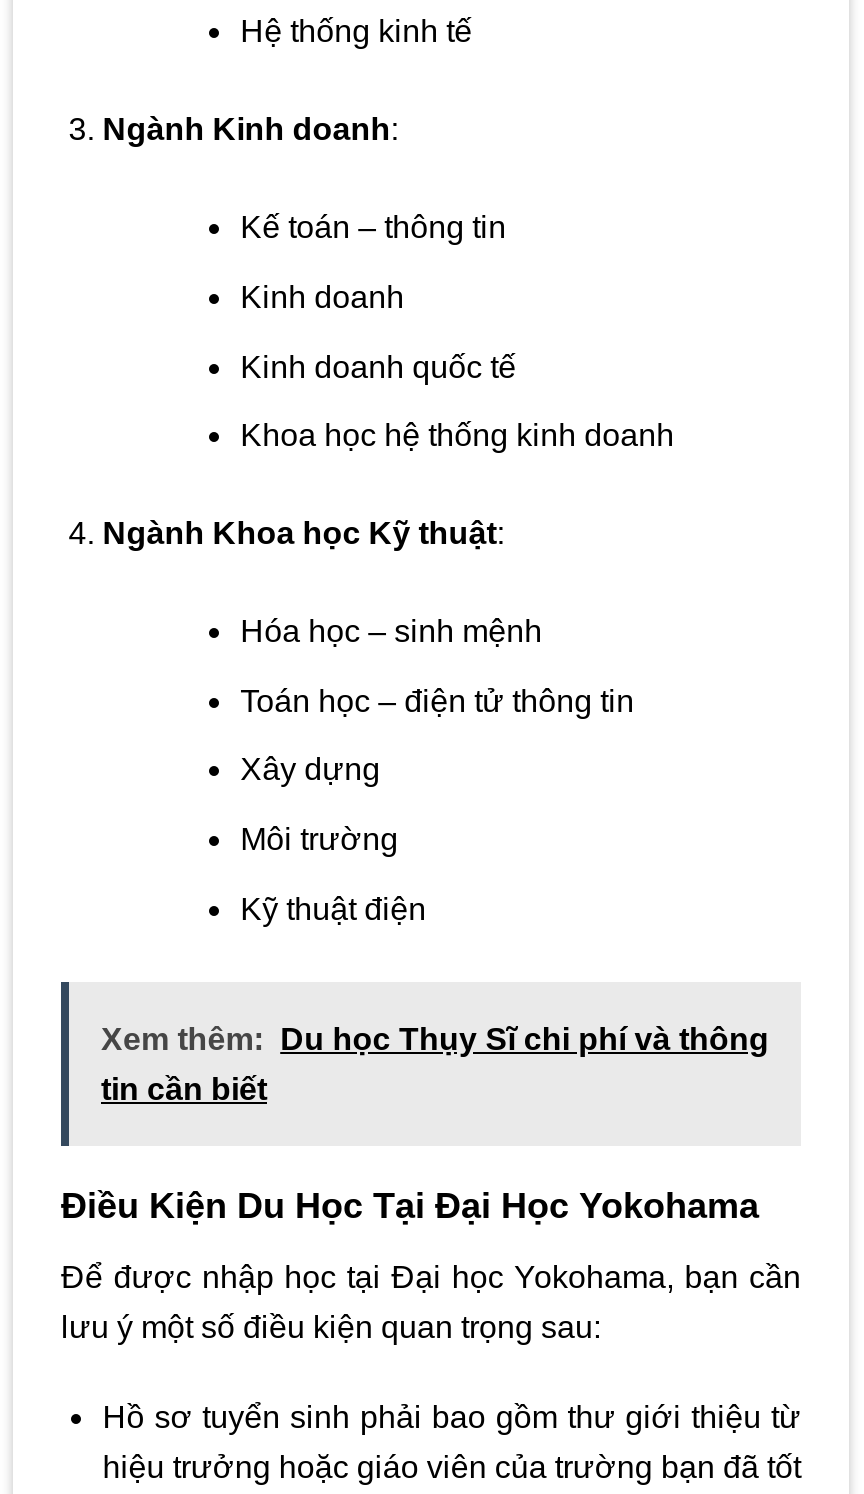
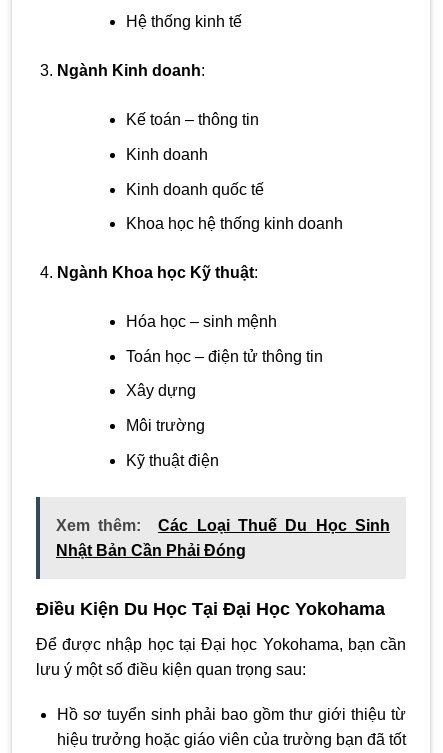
- Xem thêm: Du học Thụy Sĩ chi phí và thông
+ Xem thêm:
+ Các Loại Thuế Du Học Sinh

- tin cần biết
+ Nhật Bản Cần Phải Đóng
